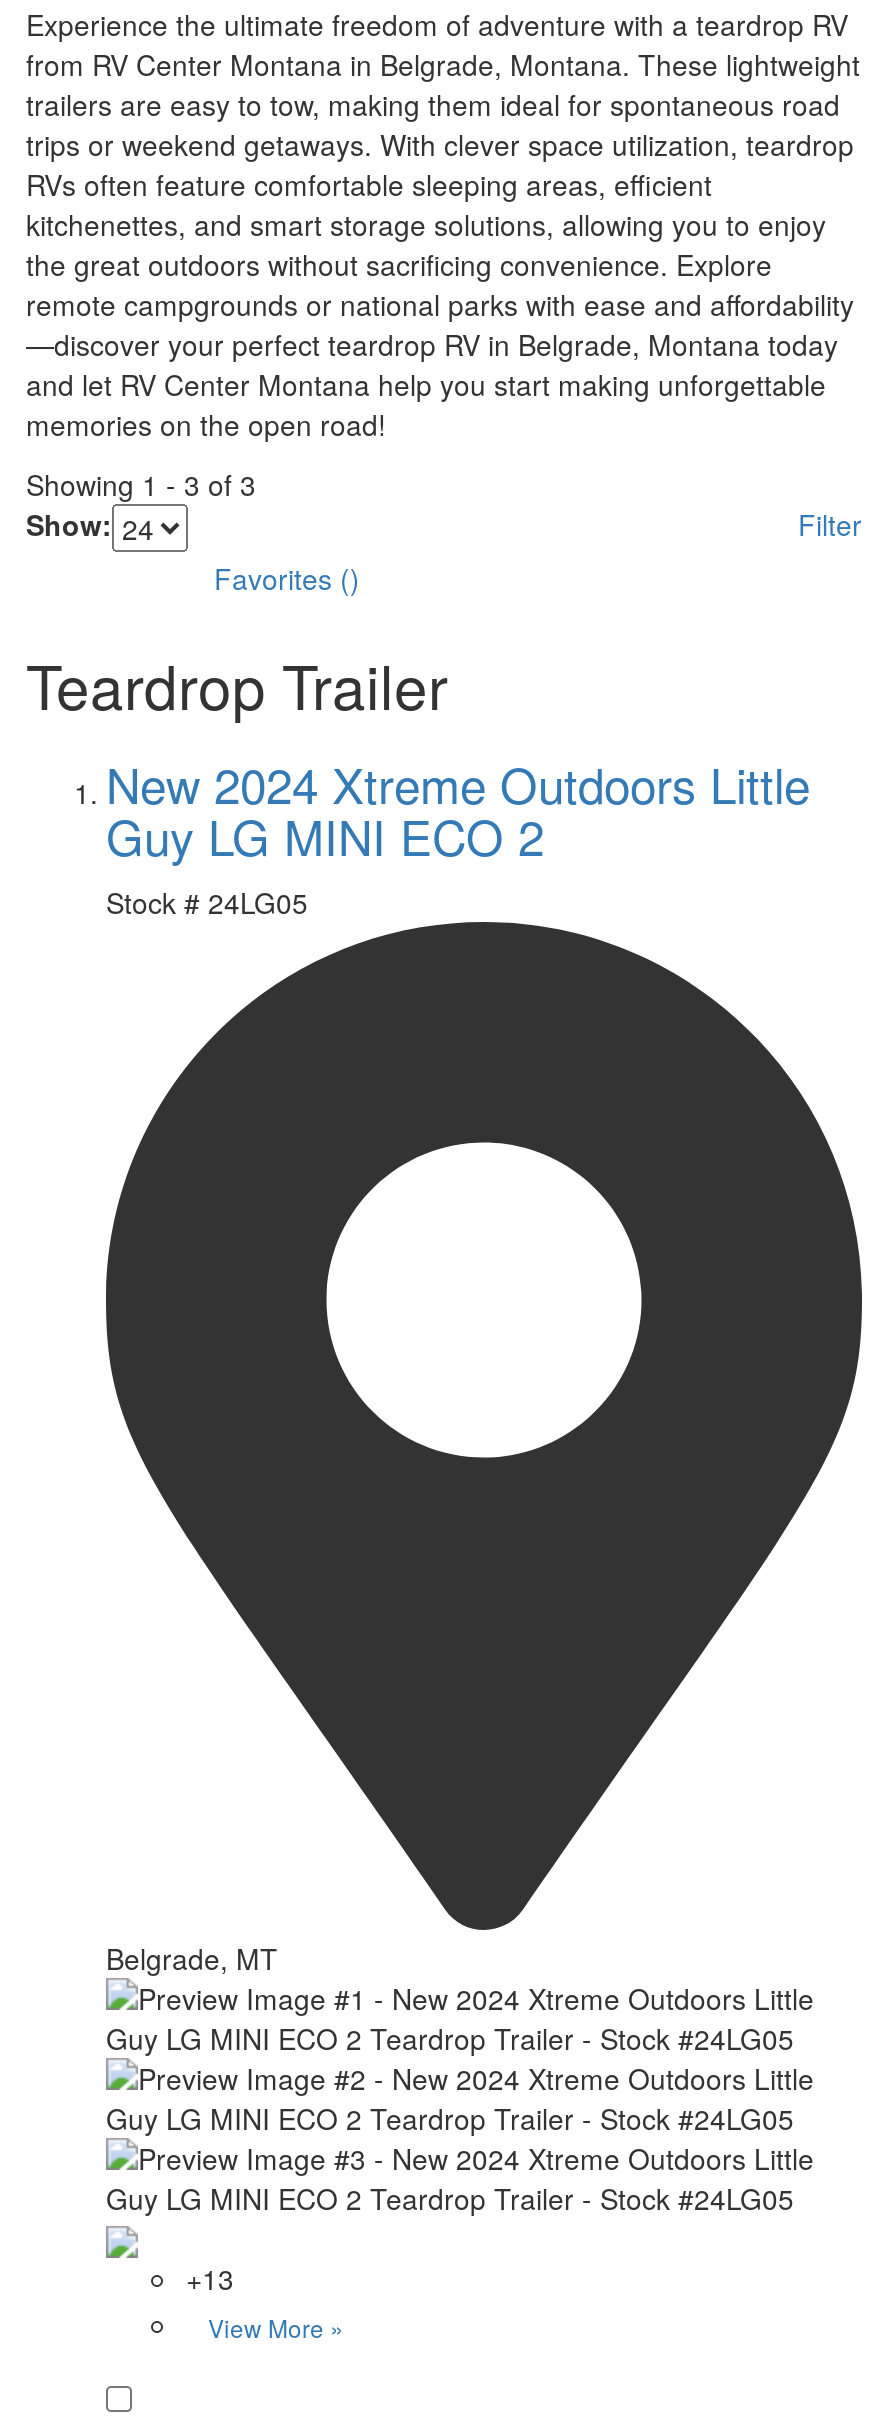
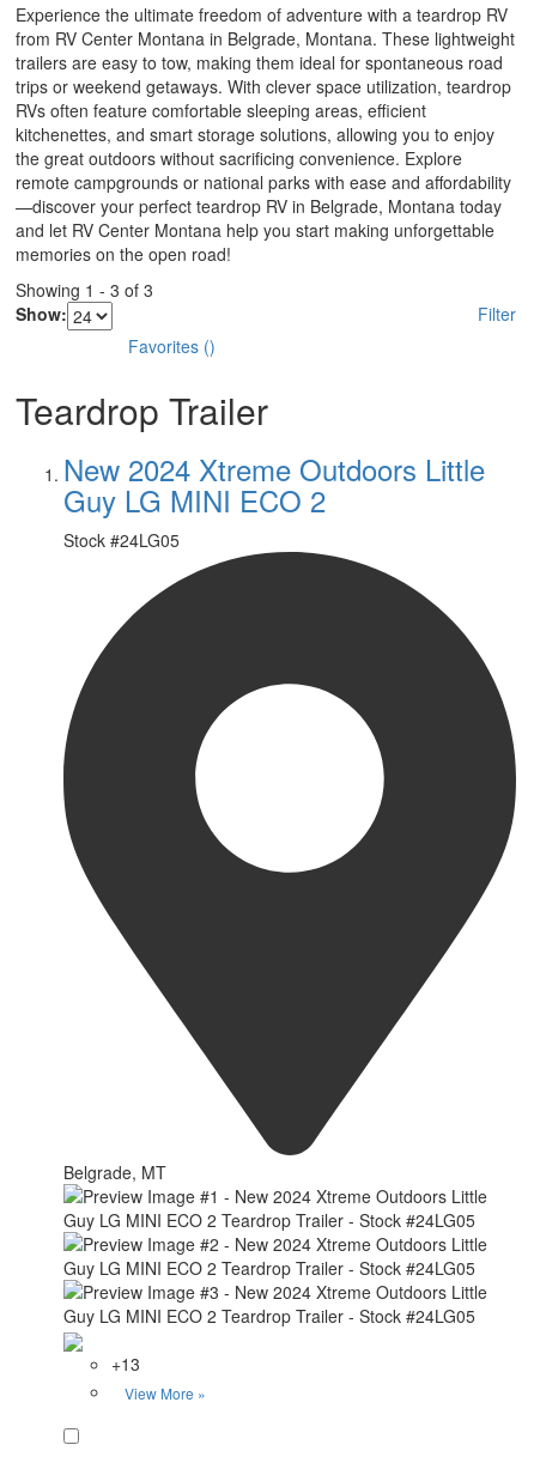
- Stock # 24LG05
+ Stock #24LG05
